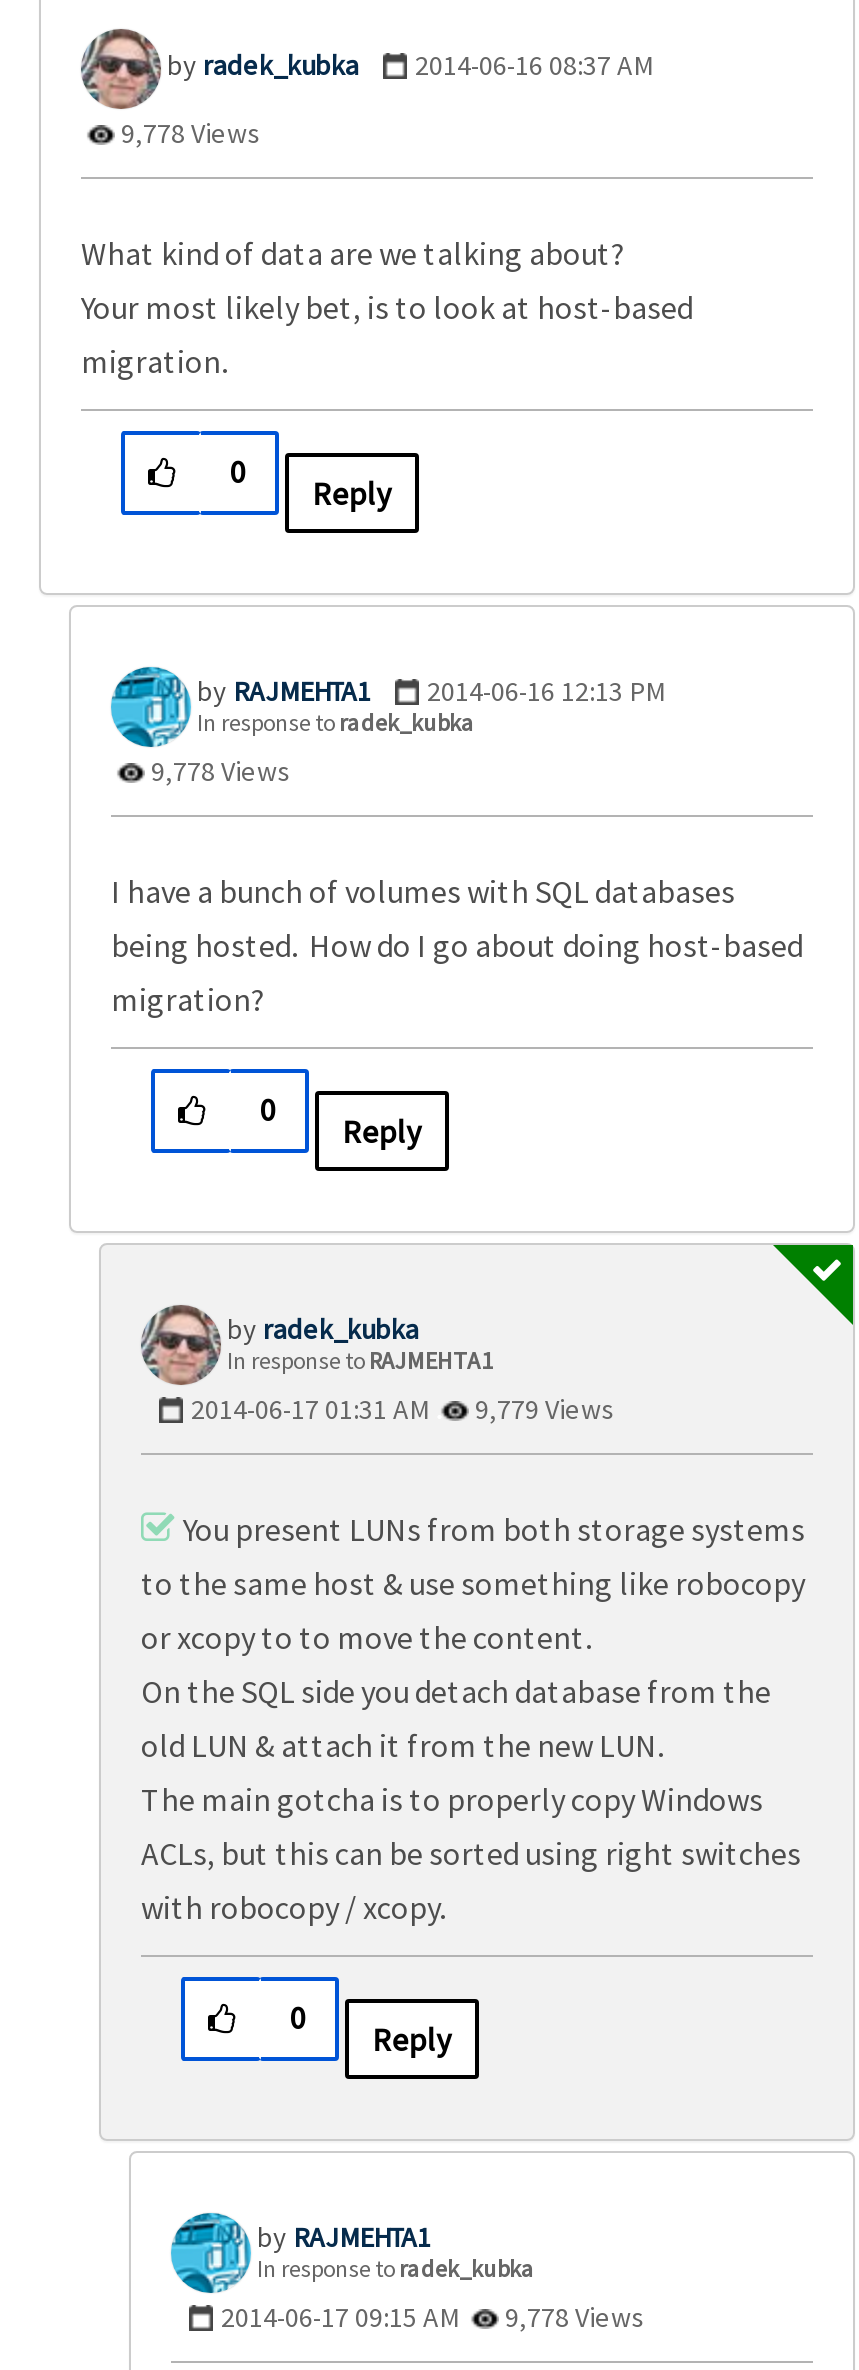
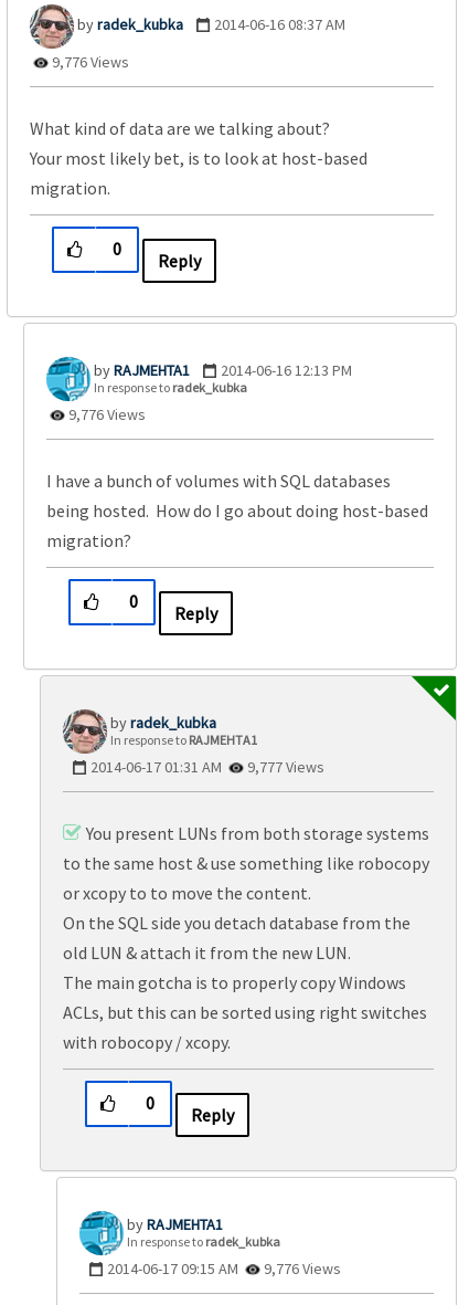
- 9,778 Views
+ 9,776 Views

- 9,778 Views
+ 9,776 Views

- 2014-06-17 01:31 AM 9,779 Views
+ 2014-06-17 01:31 AM 9,777 Views

- 2014-06-17 09:15 AM 9,778 Views
+ 2014-06-17 09:15 AM 9,776 Views
